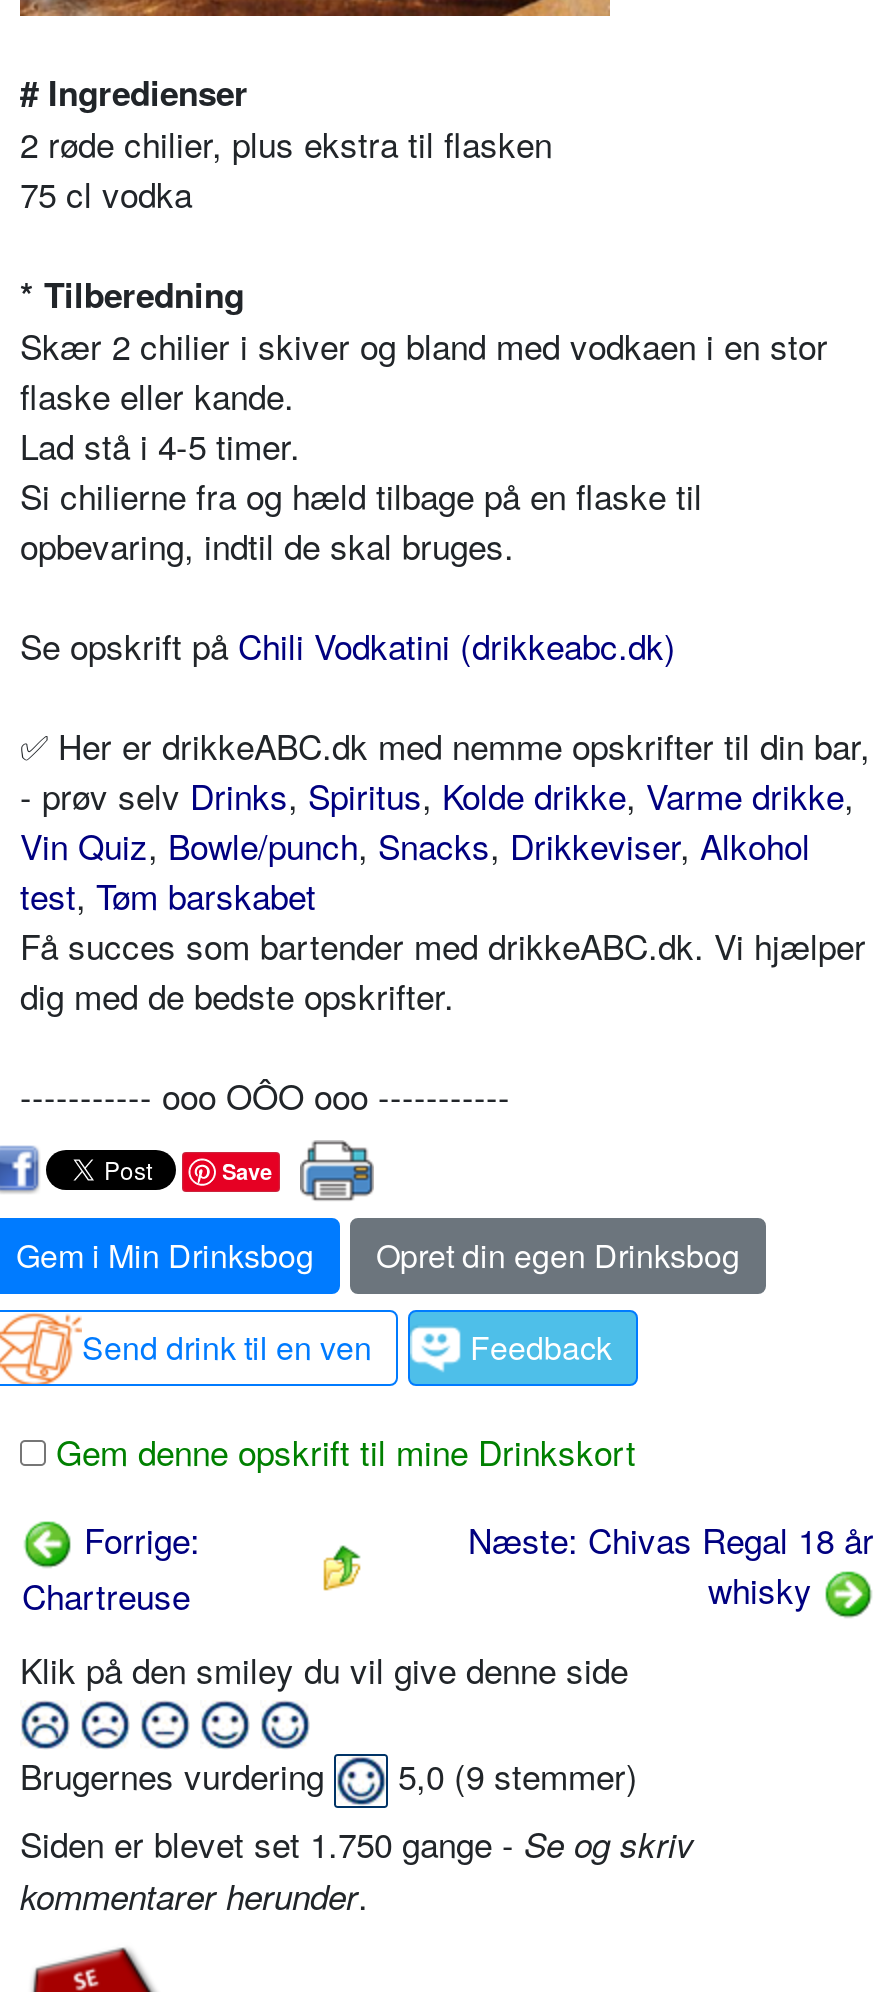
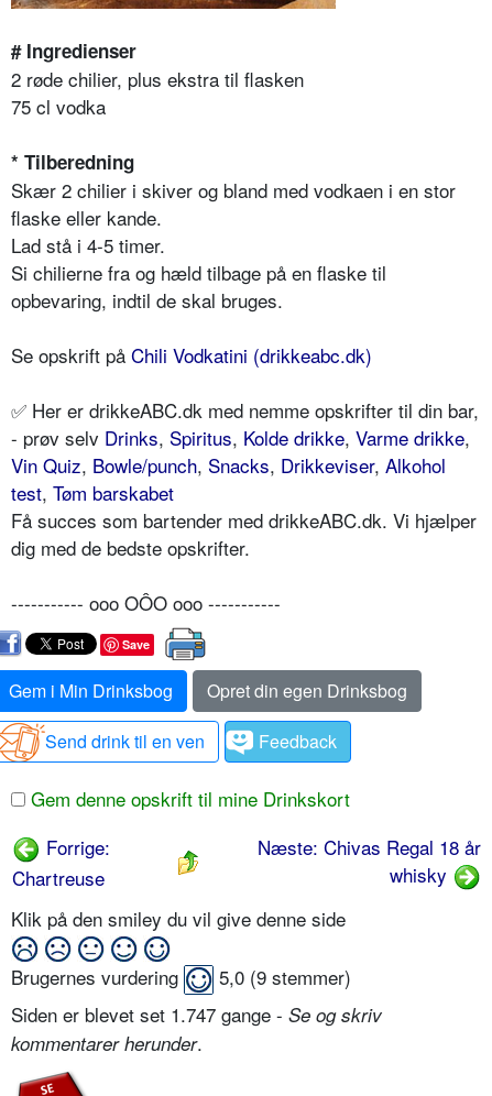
- Siden er blevet set 1.750 gange - Se og skriv
+ Siden er blevet set 1.747 gange - Se og skriv
